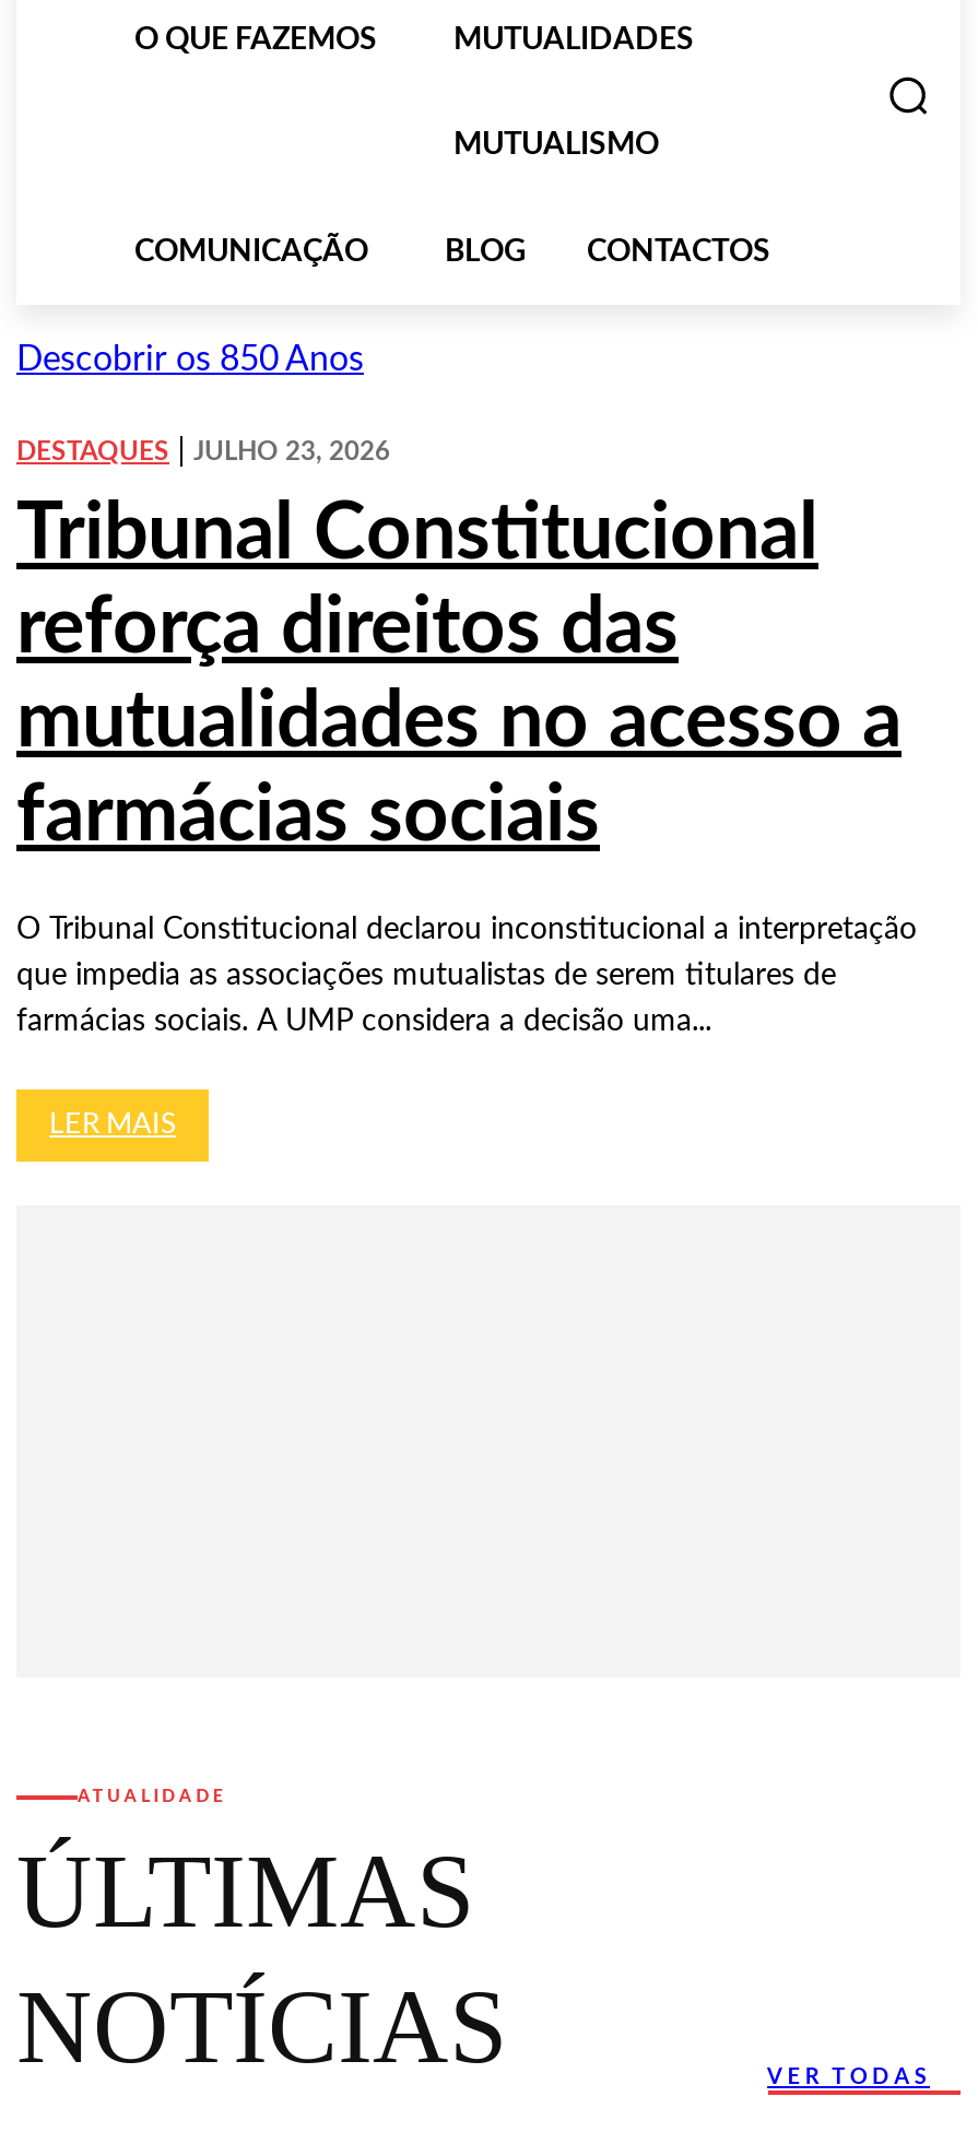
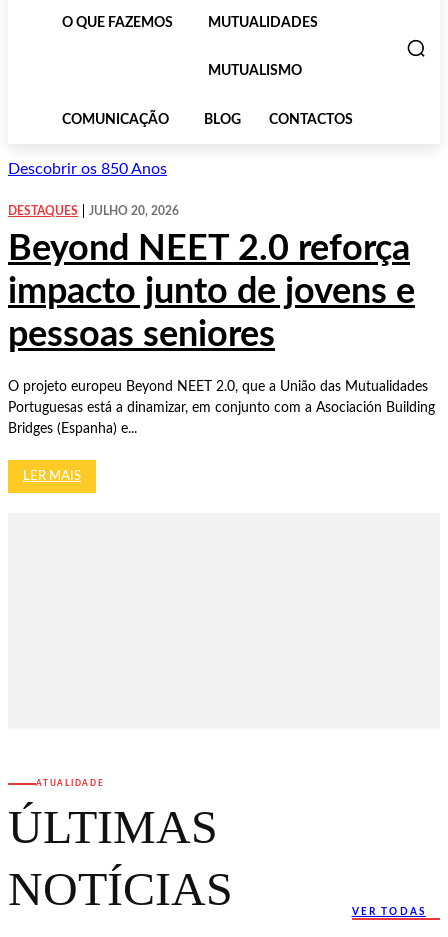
- JULHO 23, 2026
- Tribunal Constitucional
- reforça direitos das
- mutualidades no acesso a
- farmácias sociais
+ JULHO 20, 2026
+ Beyond NEET 2.0 reforça
+ impacto junto de jovens e
+ pessoas seniores

- O Tribunal Constitucional declarou inconstitucional a interpretação
+ O projeto europeu Beyond NEET 2.0, que a União das Mutualidades

- que impedia as associações mutualistas de serem titulares de
+ Portuguesas está a dinamizar, em conjunto com a Asociación Building

- farmácias sociais. A UMP considera a decisão uma...
+ Bridges (Espanha) e...
